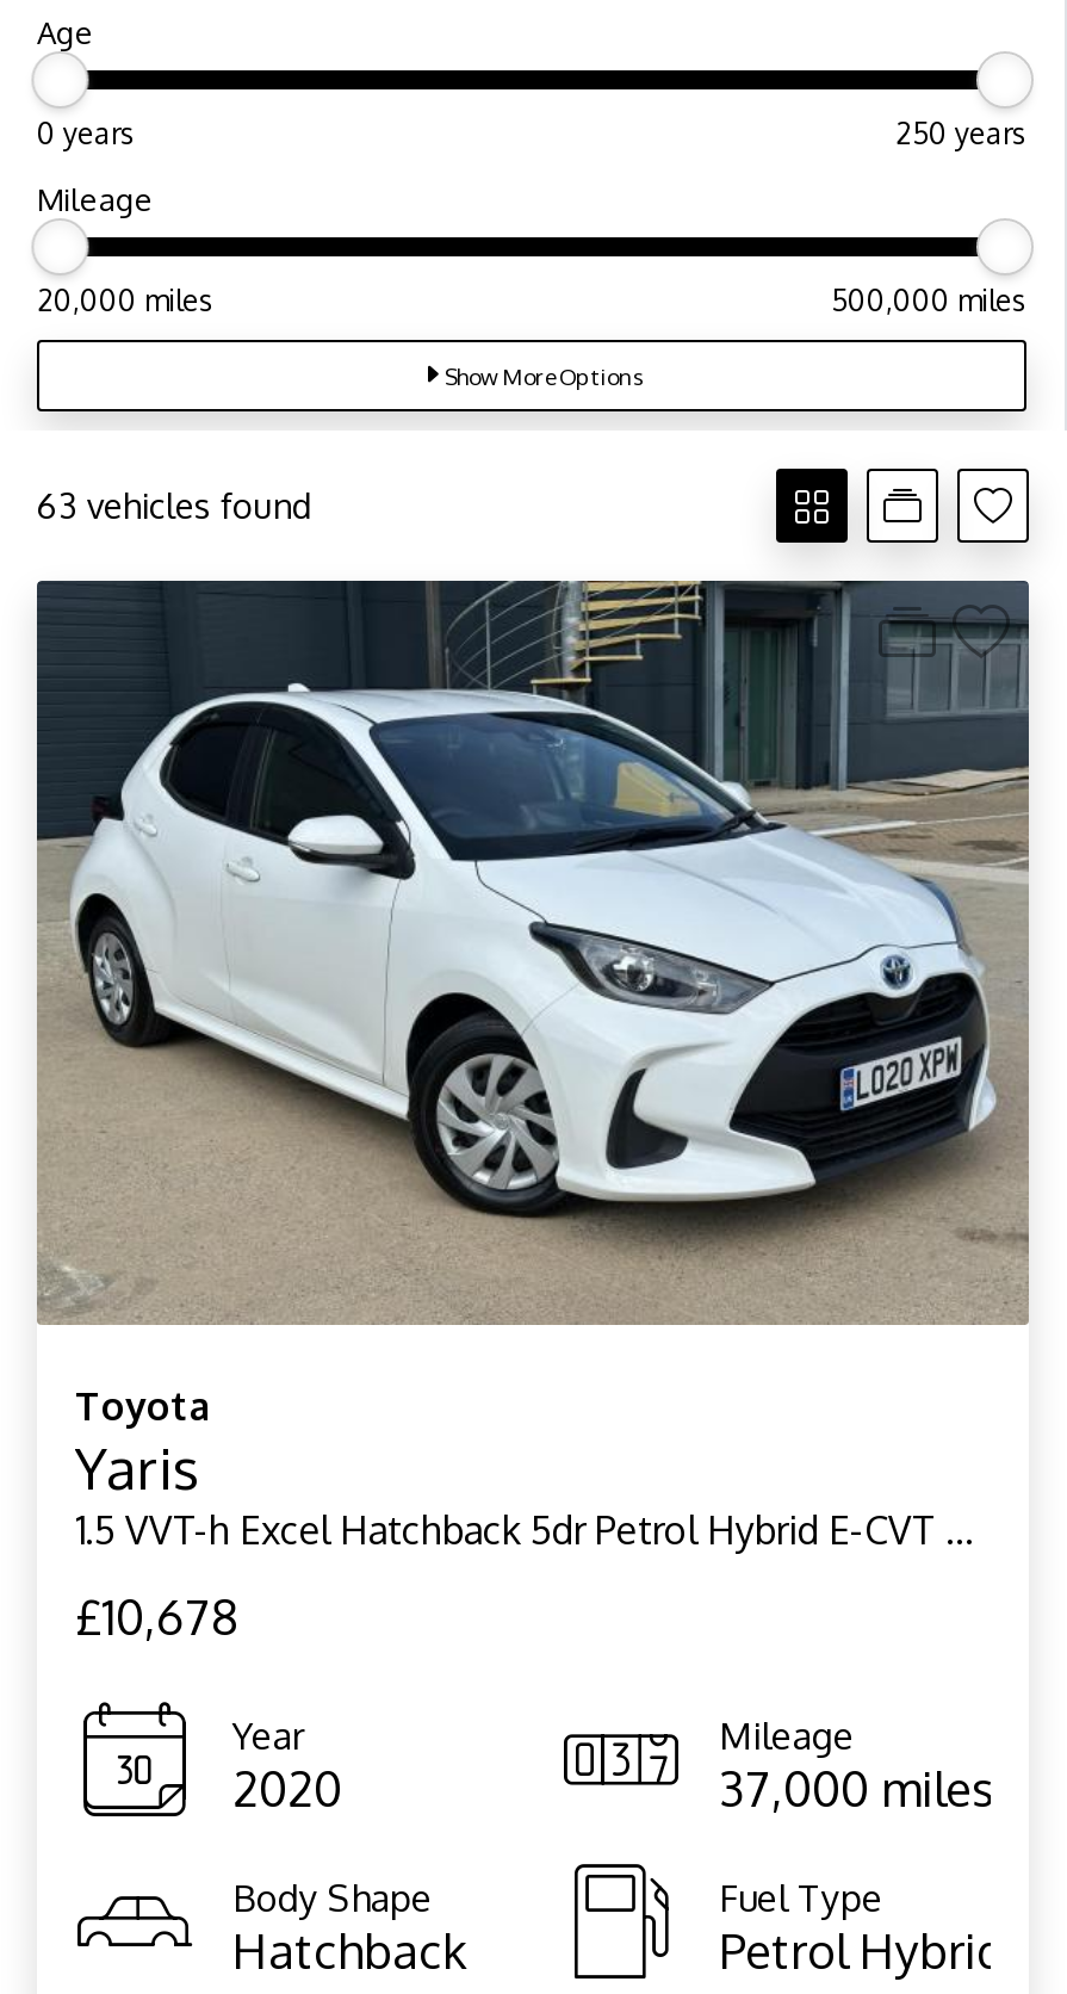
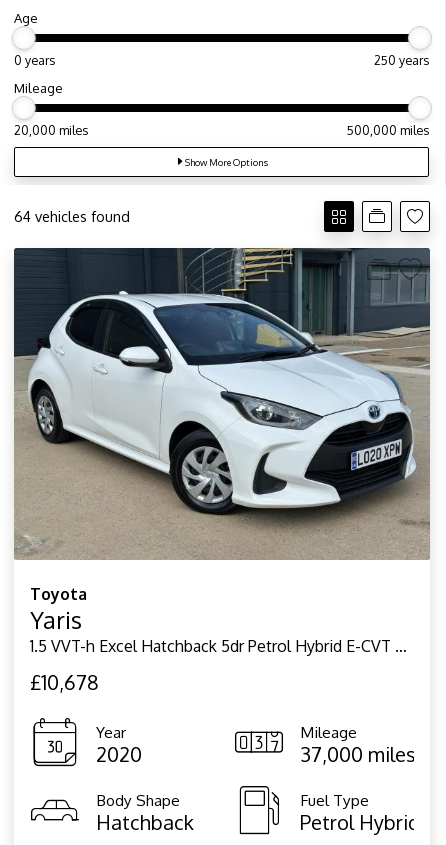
- 63 vehicles found
+ 64 vehicles found
